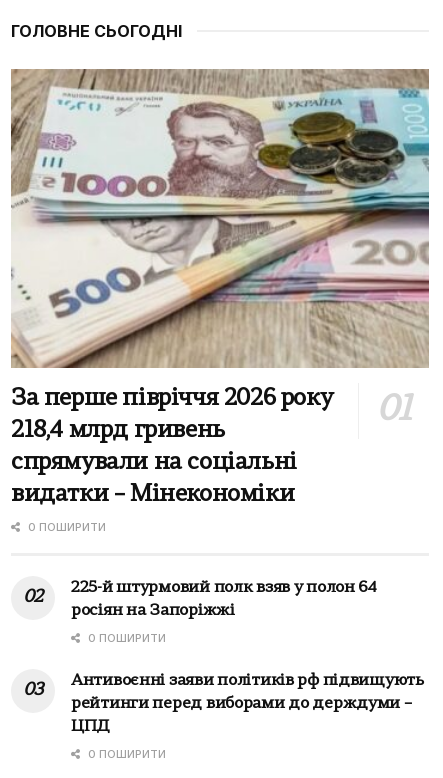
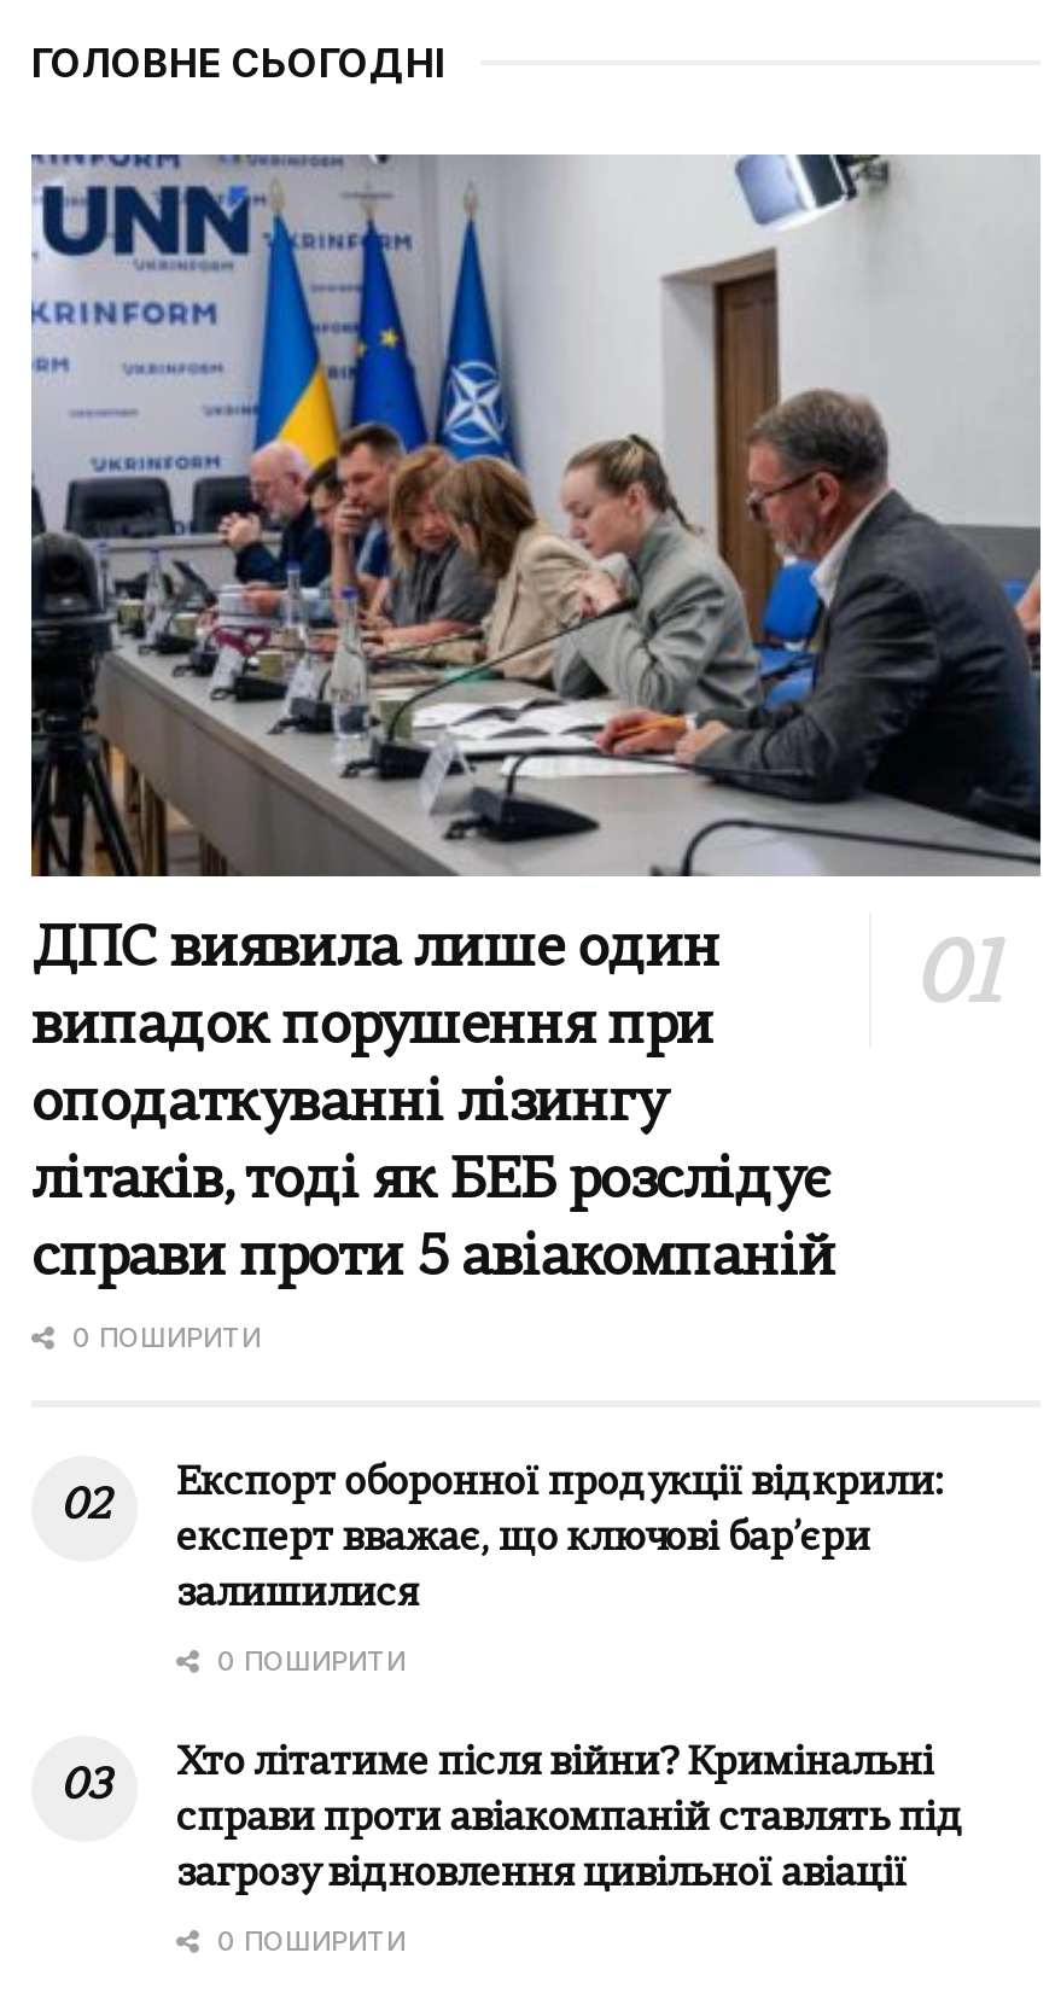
- [image]
- За перше півріччя 2026 року
- 218,4 млрд гривень
- спрямували на соціальні
- видатки – Мінекономіки
+ [image]
+ ДПС виявила лише один
+ випадок порушення при
+ оподаткуванні лізингу
+ літаків, тоді як БЕБ розслідує
+ справи проти 5 авіакомпаній

- 225-й штурмовий полк взяв у полон 64
- росіян на Запоріжжі
+ Експорт оборонної продукції відкрили:
+ експерт вважає, що ключові бар’єри
+ залишилися

- Антивоєнні заяви політиків рф підвищують
- рейтинги перед виборами до держдуми –
- ЦПД
+ Хто літатиме після війни? Кримінальні
+ справи проти авіакомпаній ставлять під
+ загрозу відновлення цивільної авіації
